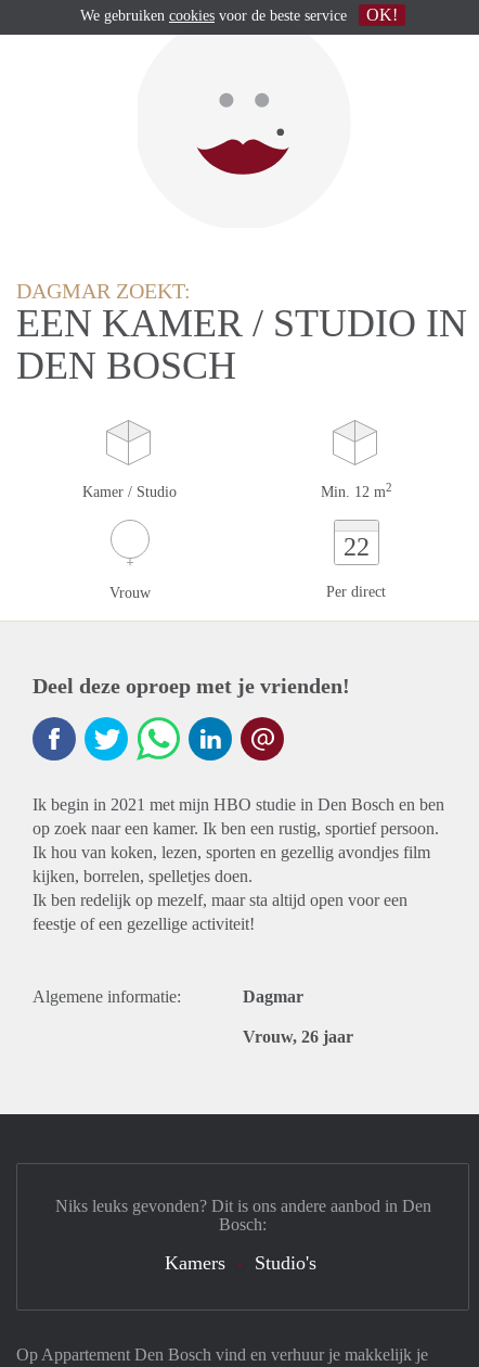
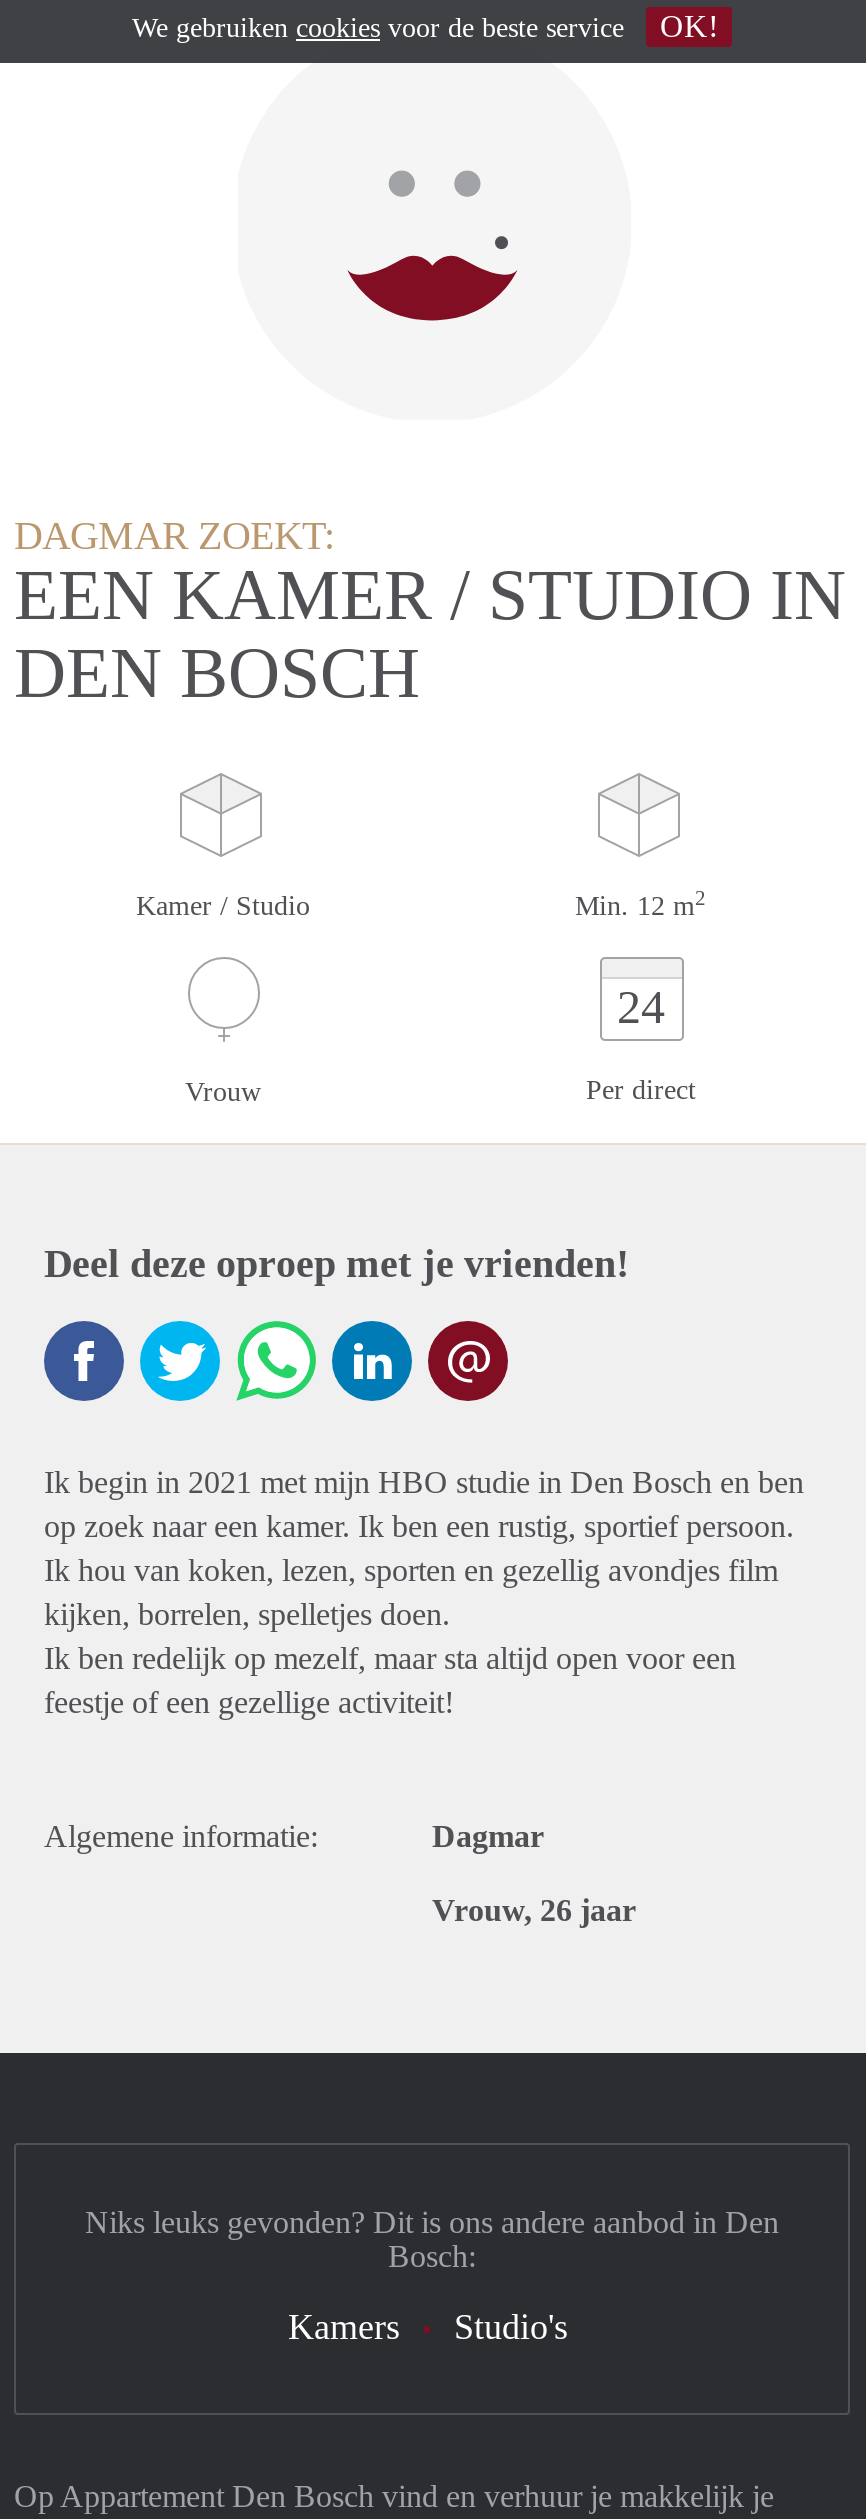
- 22
+ 24
